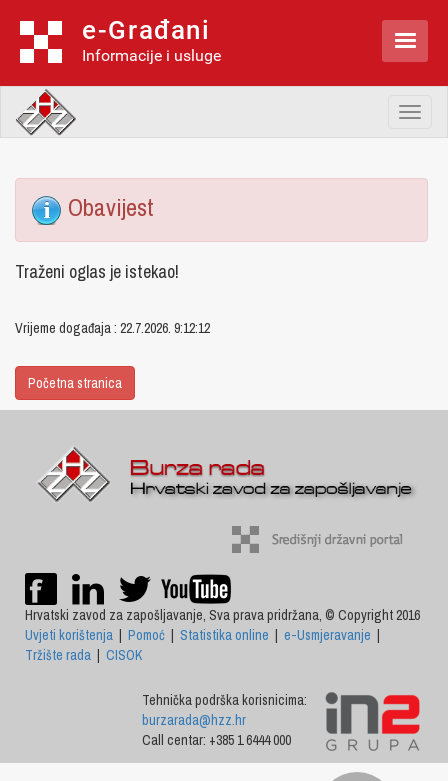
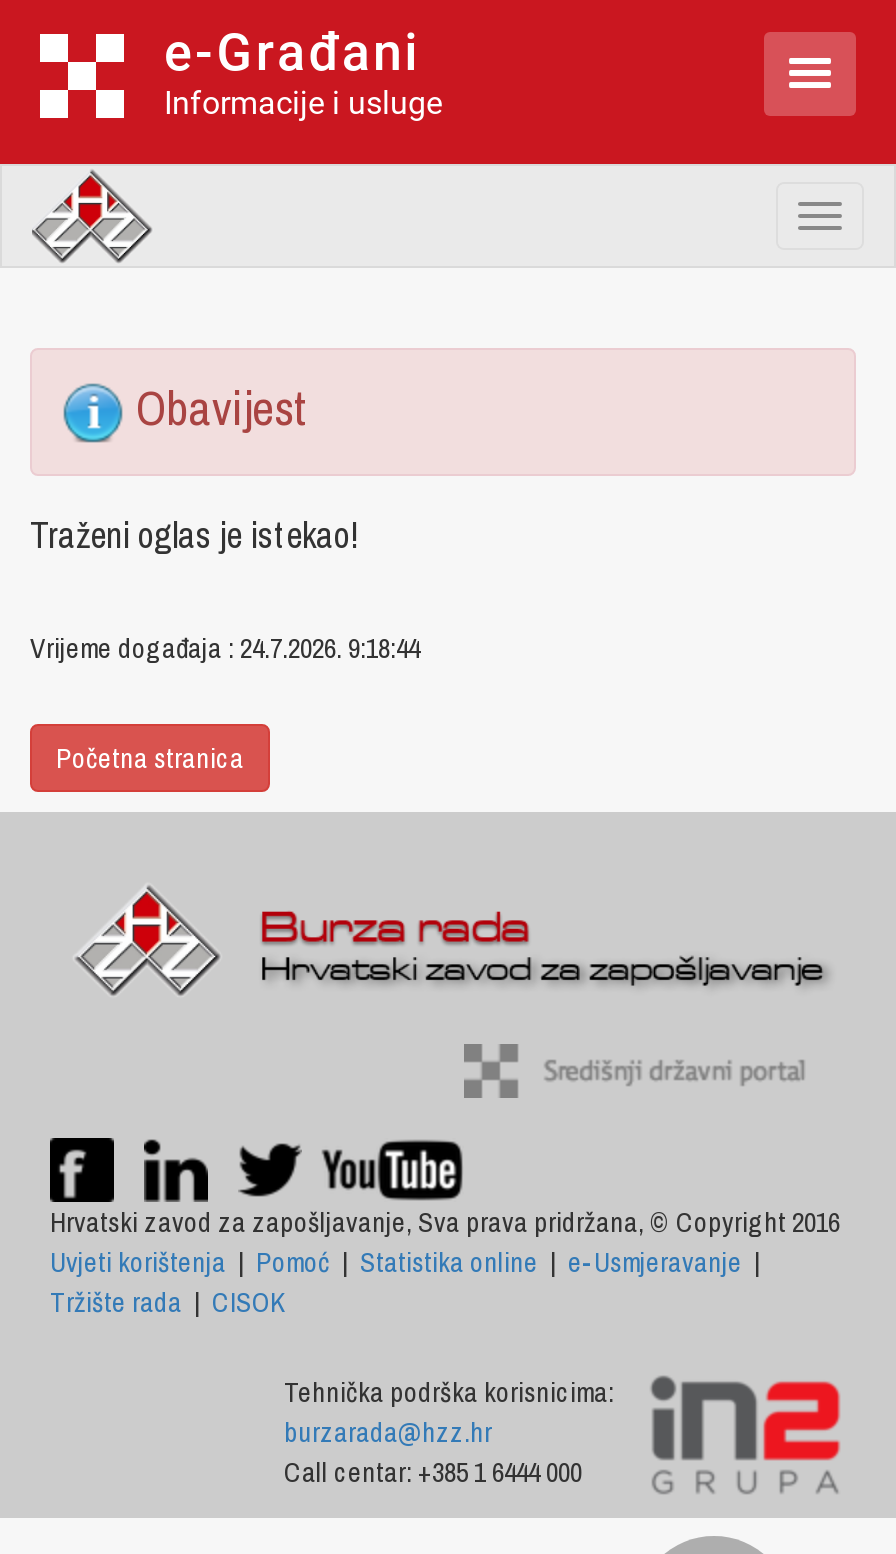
- Vrijeme događaja : 22.7.2026. 9:12:12
+ Vrijeme događaja : 24.7.2026. 9:18:44
